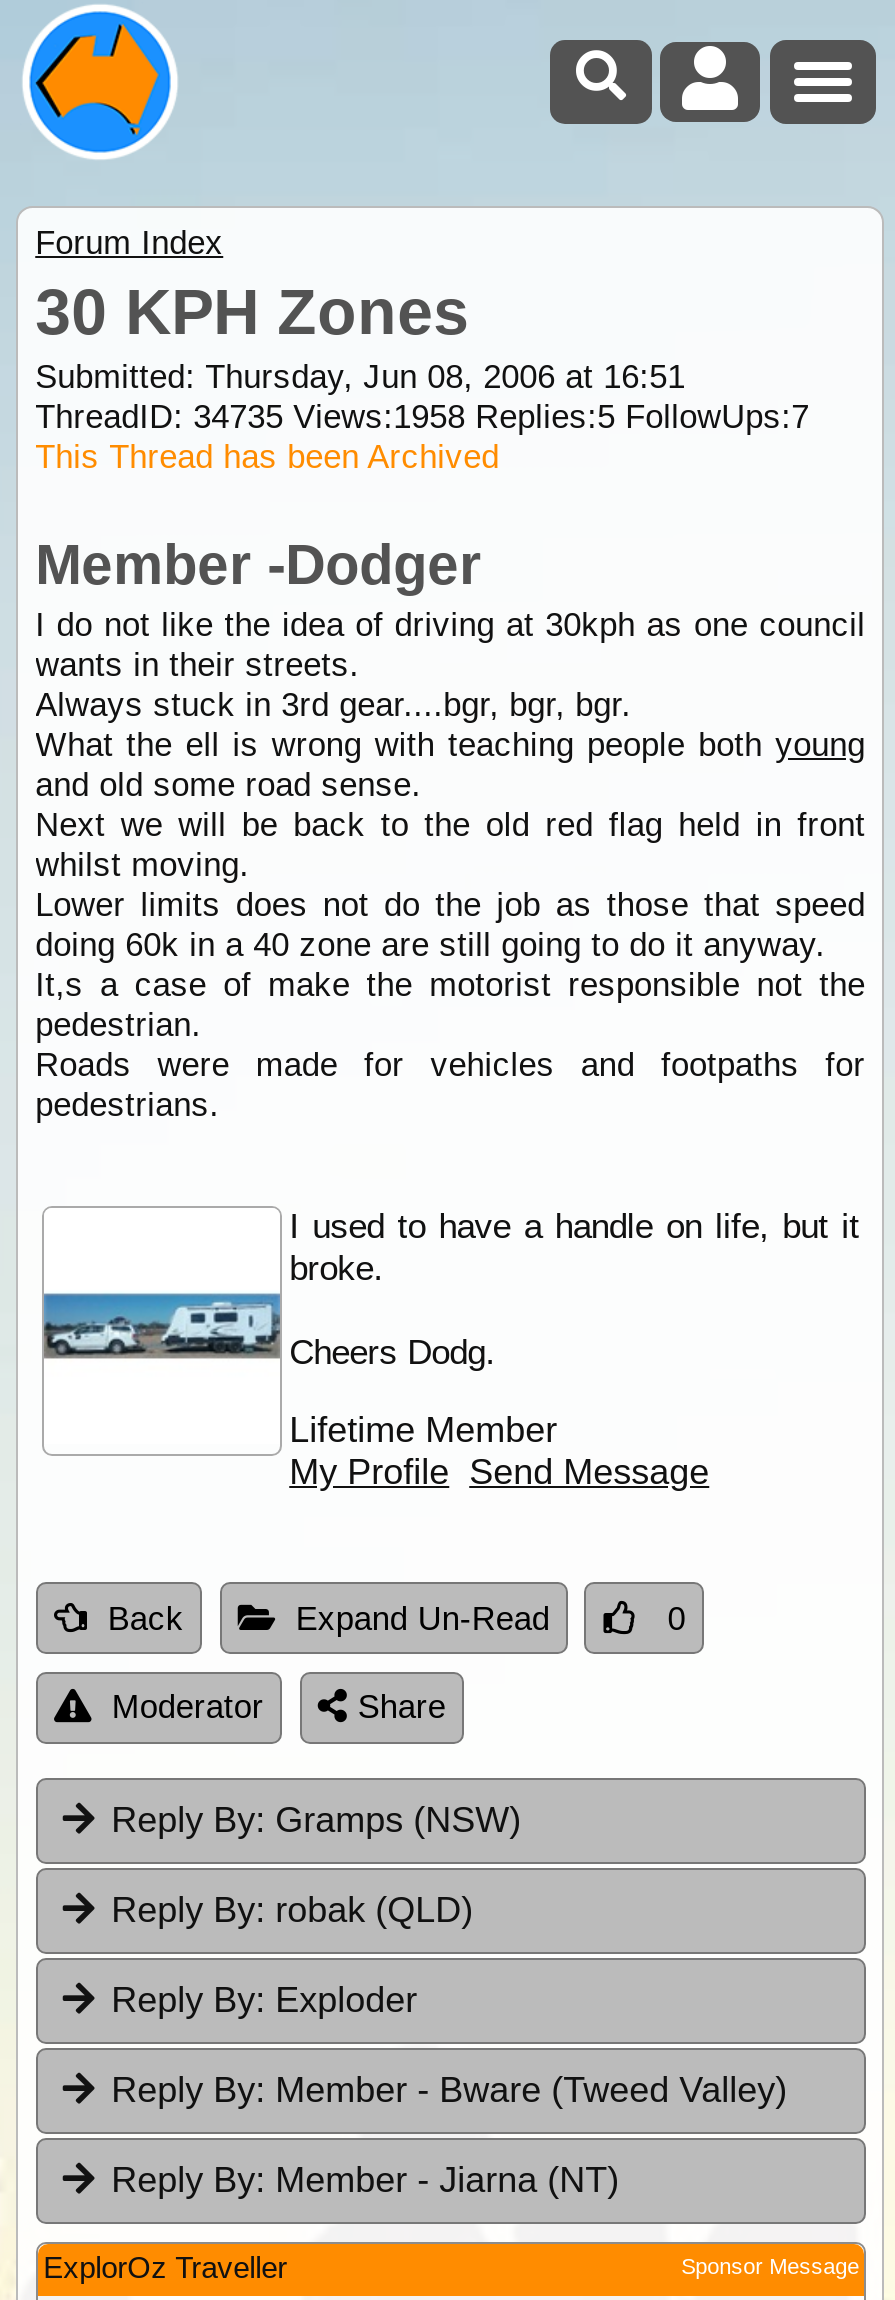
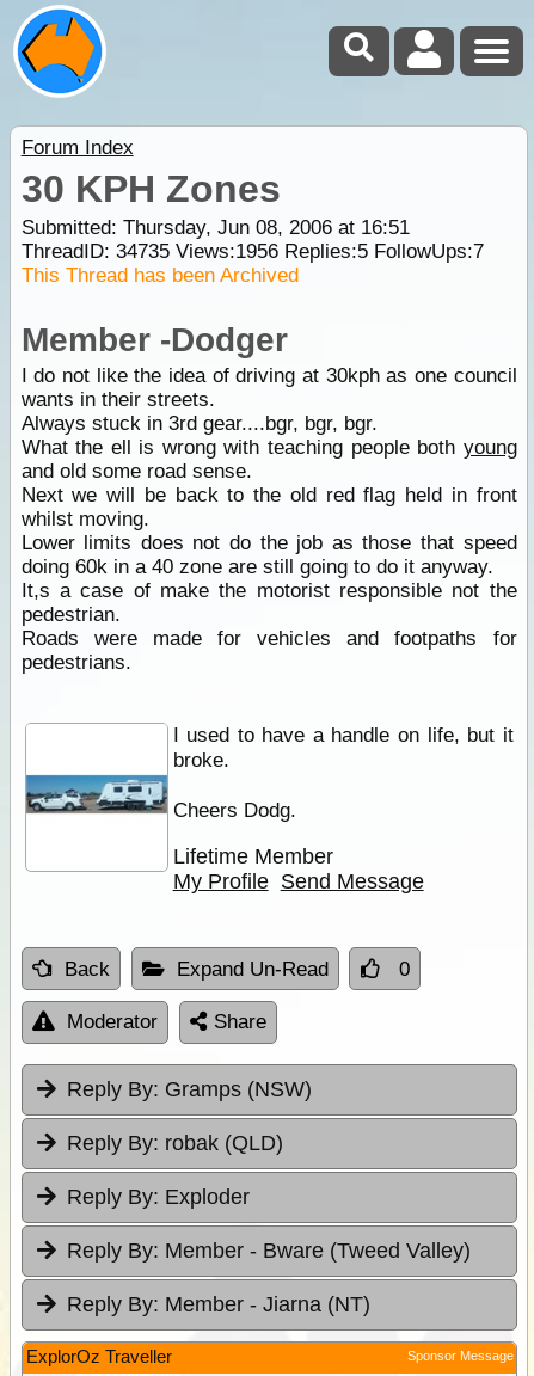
- ThreadID: 34735 Views:1958 Replies:5 FollowUps:7
+ ThreadID: 34735 Views:1956 Replies:5 FollowUps:7
